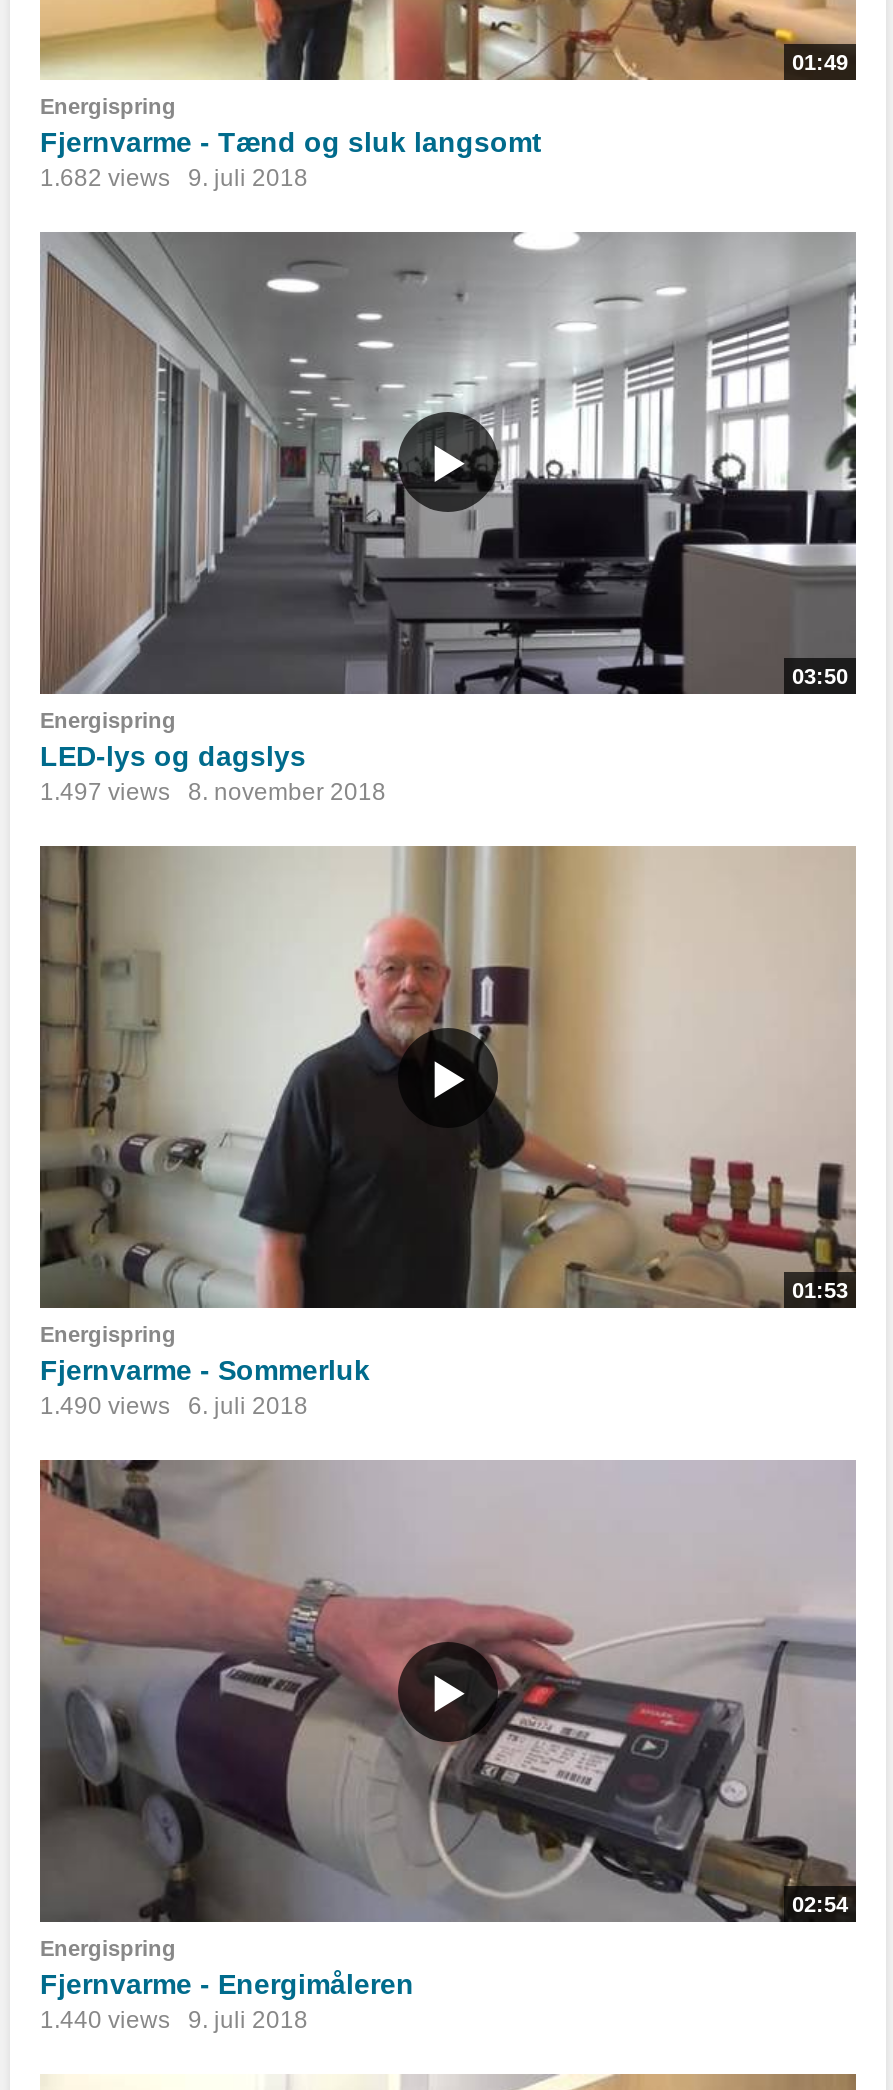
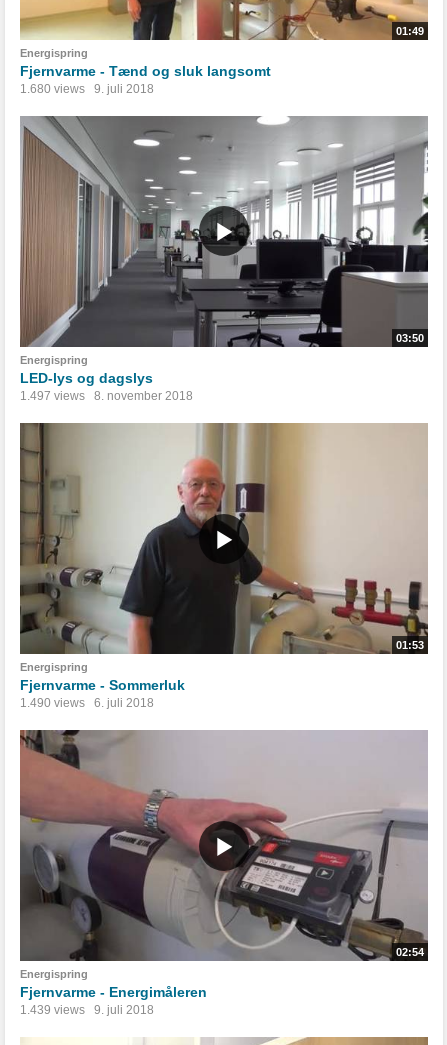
- 1.682 views 9. juli 2018
+ 1.680 views 9. juli 2018

- 1.440 views 9. juli 2018
+ 1.439 views 9. juli 2018
